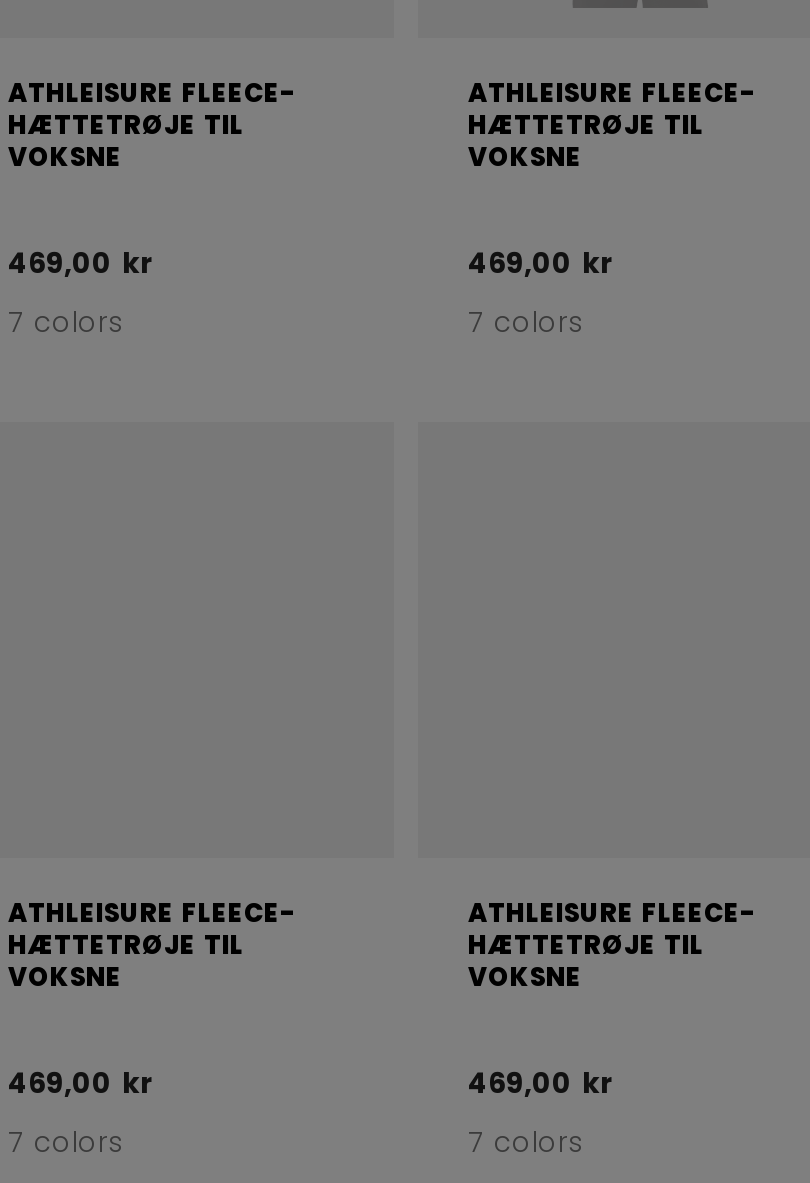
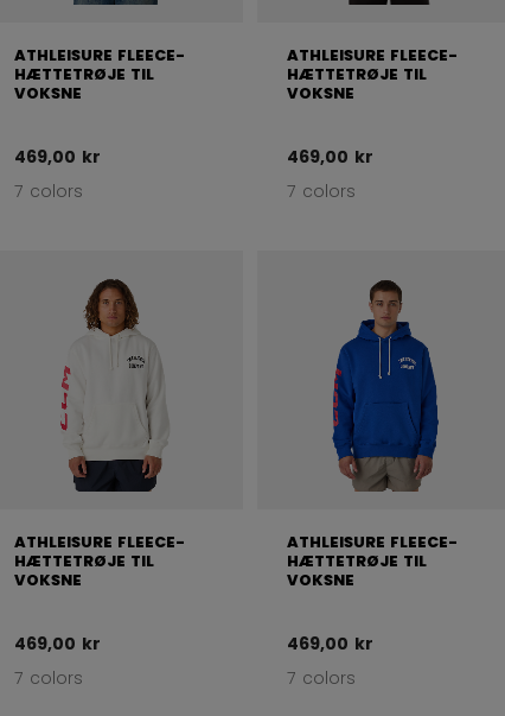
+ [image]

+ [image]
